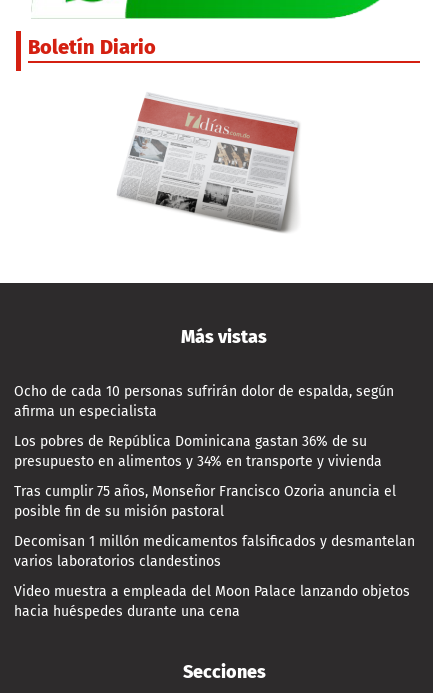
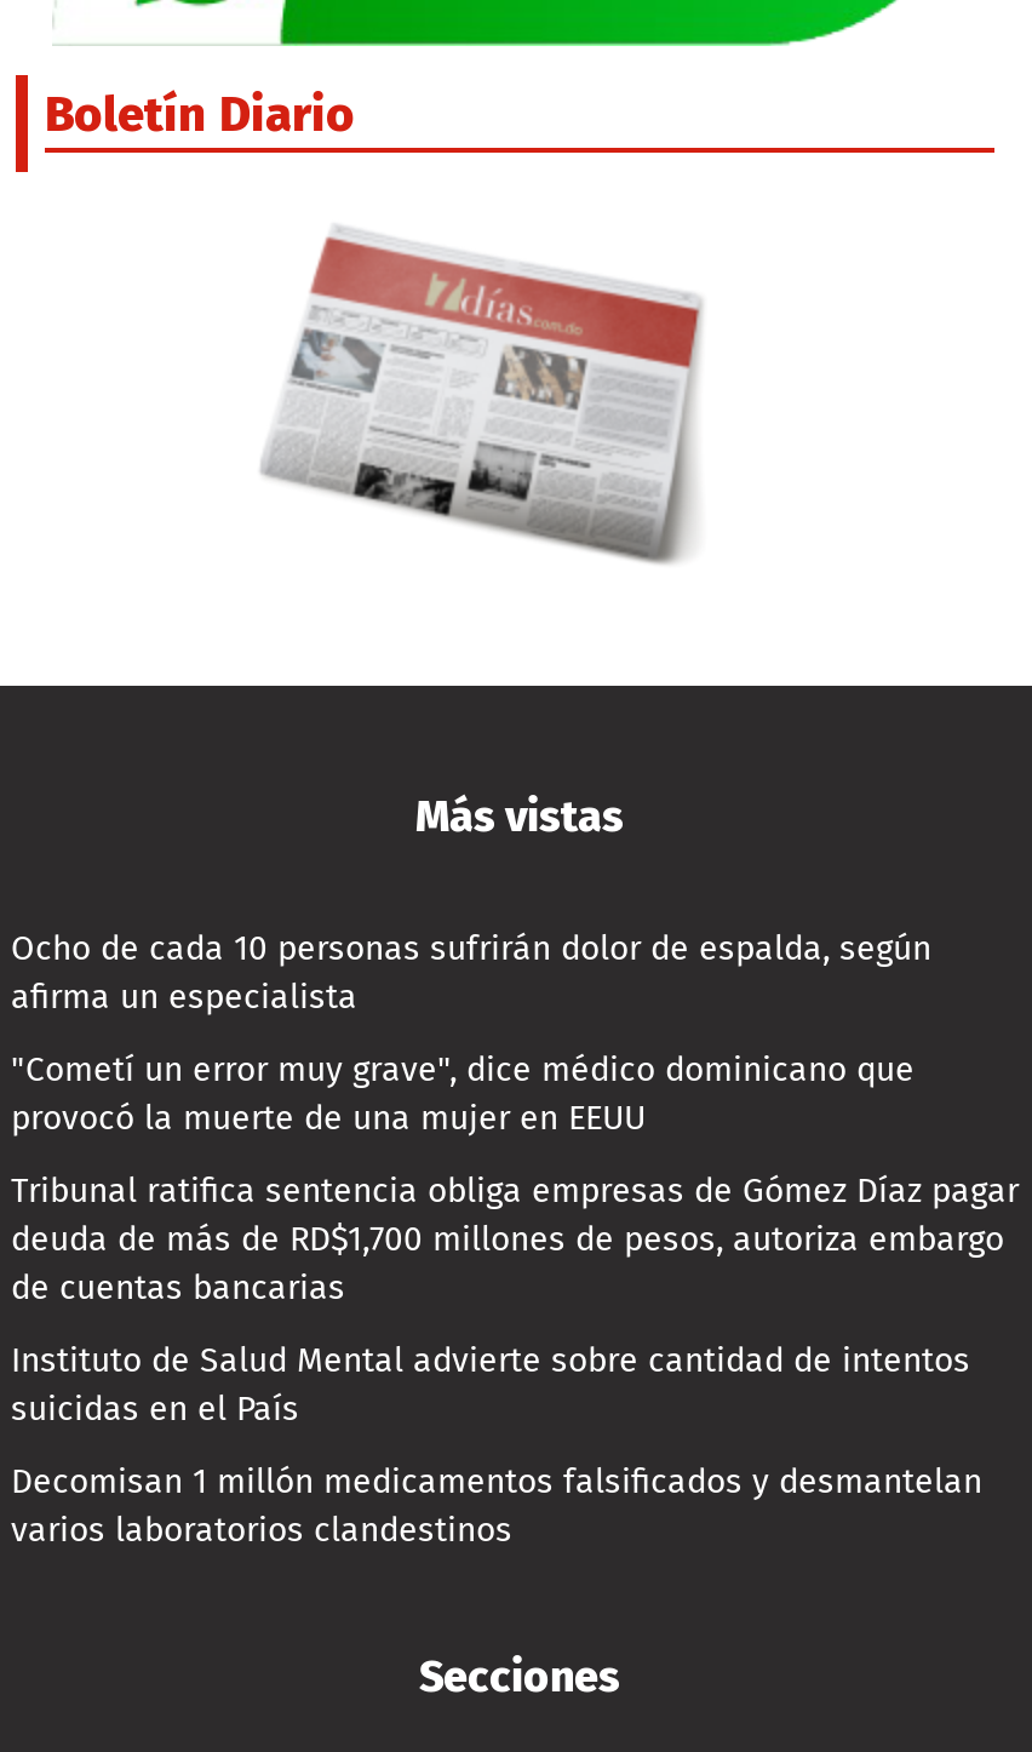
- Los pobres de República Dominicana gastan 36% de su
- presupuesto en alimentos y 34% en transporte y vivienda
- Tras cumplir 75 años, Monseñor Francisco Ozoria anuncia el
- posible fin de su misión pastoral
+ "Cometí un error muy grave", dice médico dominicano que
+ provocó la muerte de una mujer en EEUU
+ Tribunal ratifica sentencia obliga empresas de Gómez Díaz pagar
+ deuda de más de RD$1,700 millones de pesos, autoriza embargo
+ de cuentas bancarias
+ Instituto de Salud Mental advierte sobre cantidad de intentos
+ suicidas en el País

moved down: Decomisan 1 millón medicamentos falsificados y desmantelan | varios laboratorios clandestinos

- Video muestra a empleada del Moon Palace lanzando objetos
- hacia huéspedes durante una cena
